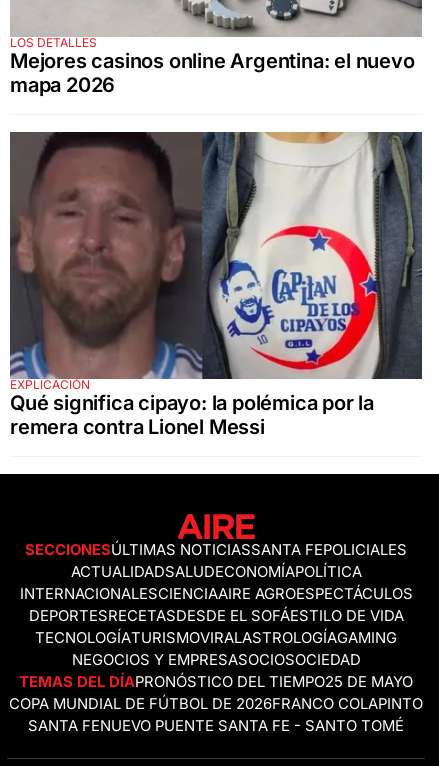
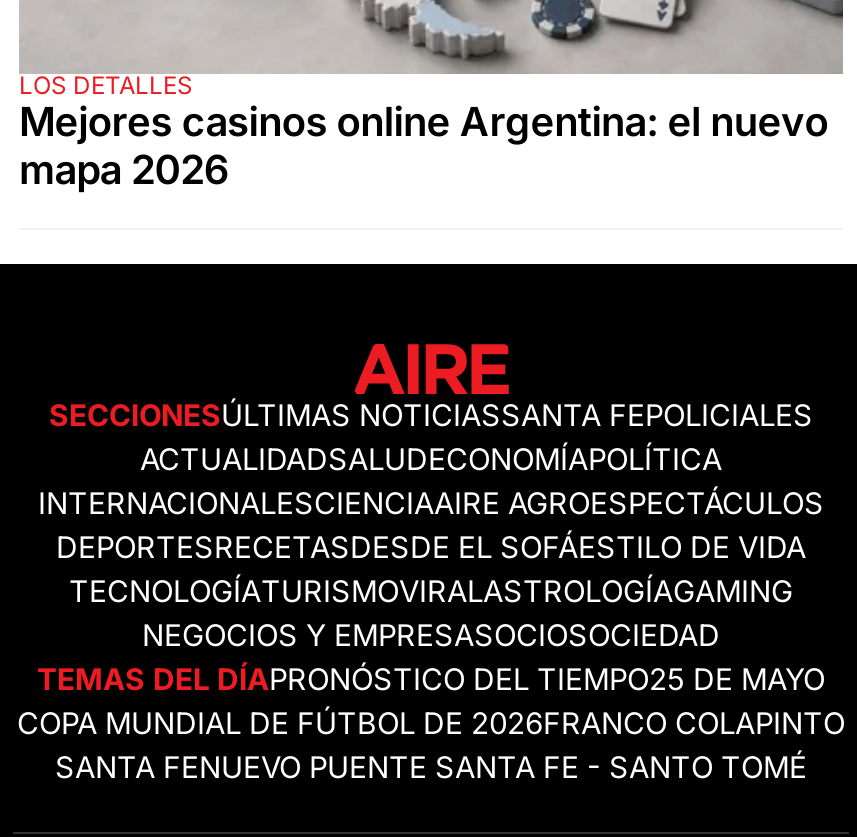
- [image]
- EXPLICACIÓN
- Qué significa cipayo: la polémica por la
- remera contra Lionel Messi
